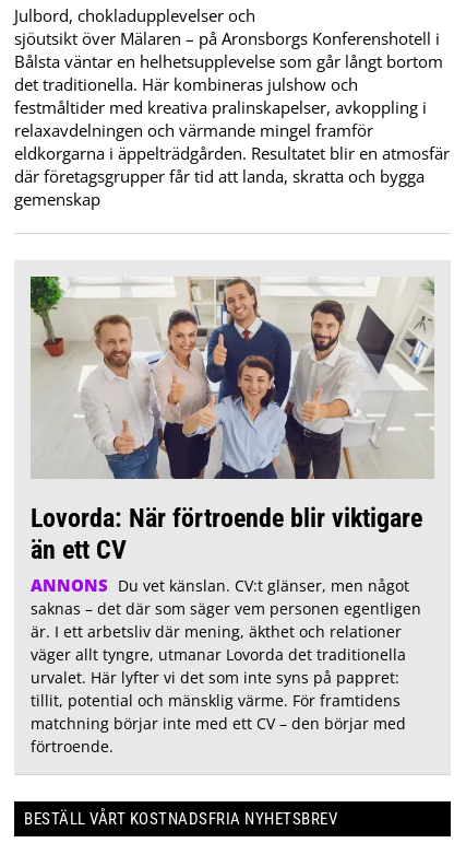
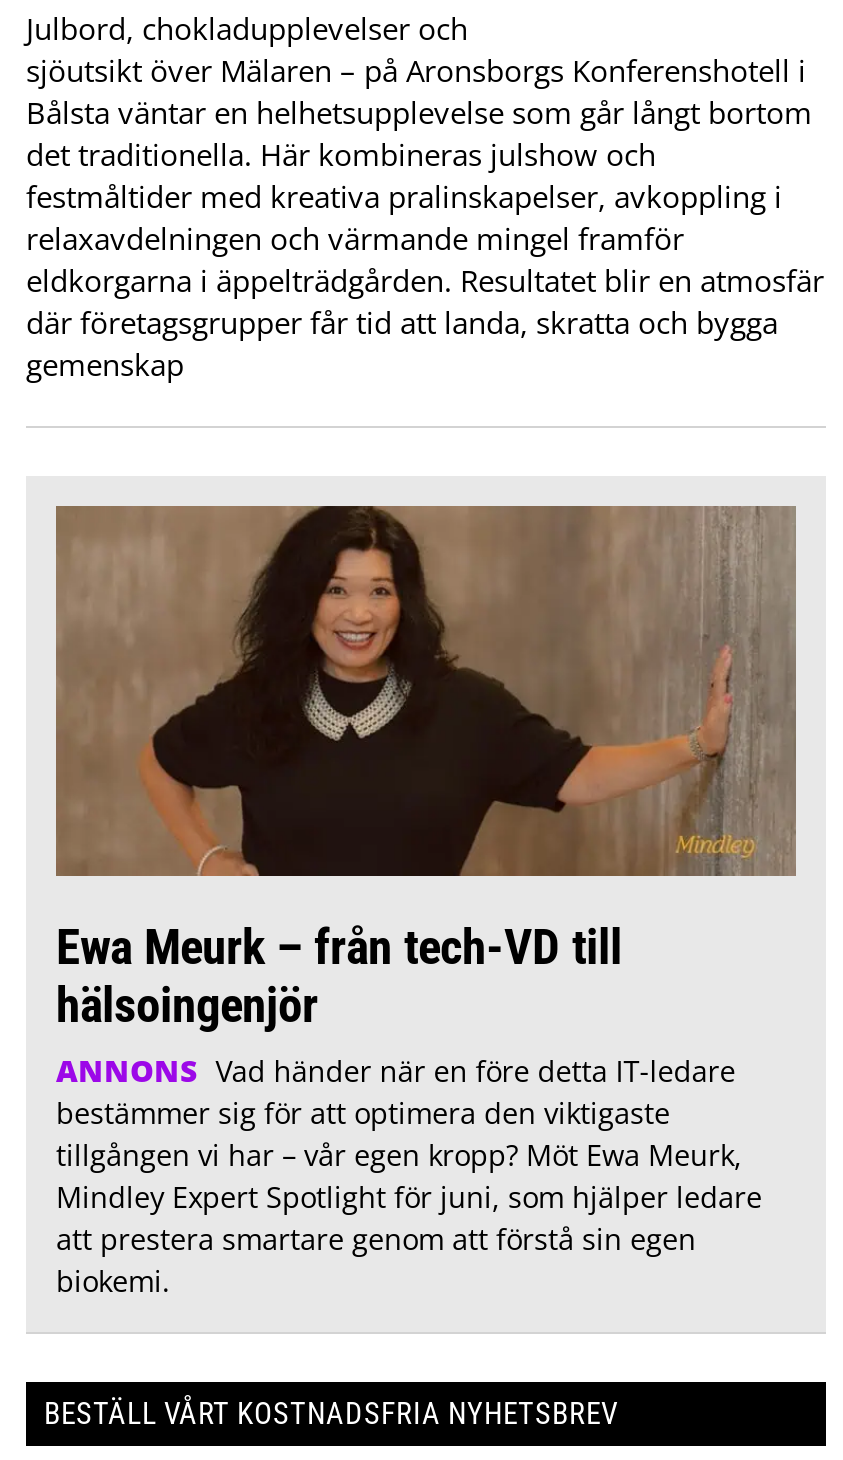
- [image]
+ [image]

- Lovorda: När förtroende blir viktigare
- än ett CV
- ANNONS Du vet känslan. CV:t glänser, men något
- saknas – det där som säger vem personen egentligen
- är. I ett arbetsliv där mening, äkthet och relationer
- väger allt tyngre, utmanar Lovorda det traditionella
- urvalet. Här lyfter vi det som inte syns på pappret:
- tillit, potential och mänsklig värme. För framtidens
- matchning börjar inte med ett CV – den börjar med
- förtroende.
+ Ewa Meurk – från tech-VD till
+ hälsoingenjör
+ ANNONS Vad händer när en före detta IT-ledare
+ bestämmer sig för att optimera den viktigaste
+ tillgången vi har – vår egen kropp? Möt Ewa Meurk,
+ Mindley Expert Spotlight för juni, som hjälper ledare
+ att prestera smartare genom att förstå sin egen
+ biokemi.
